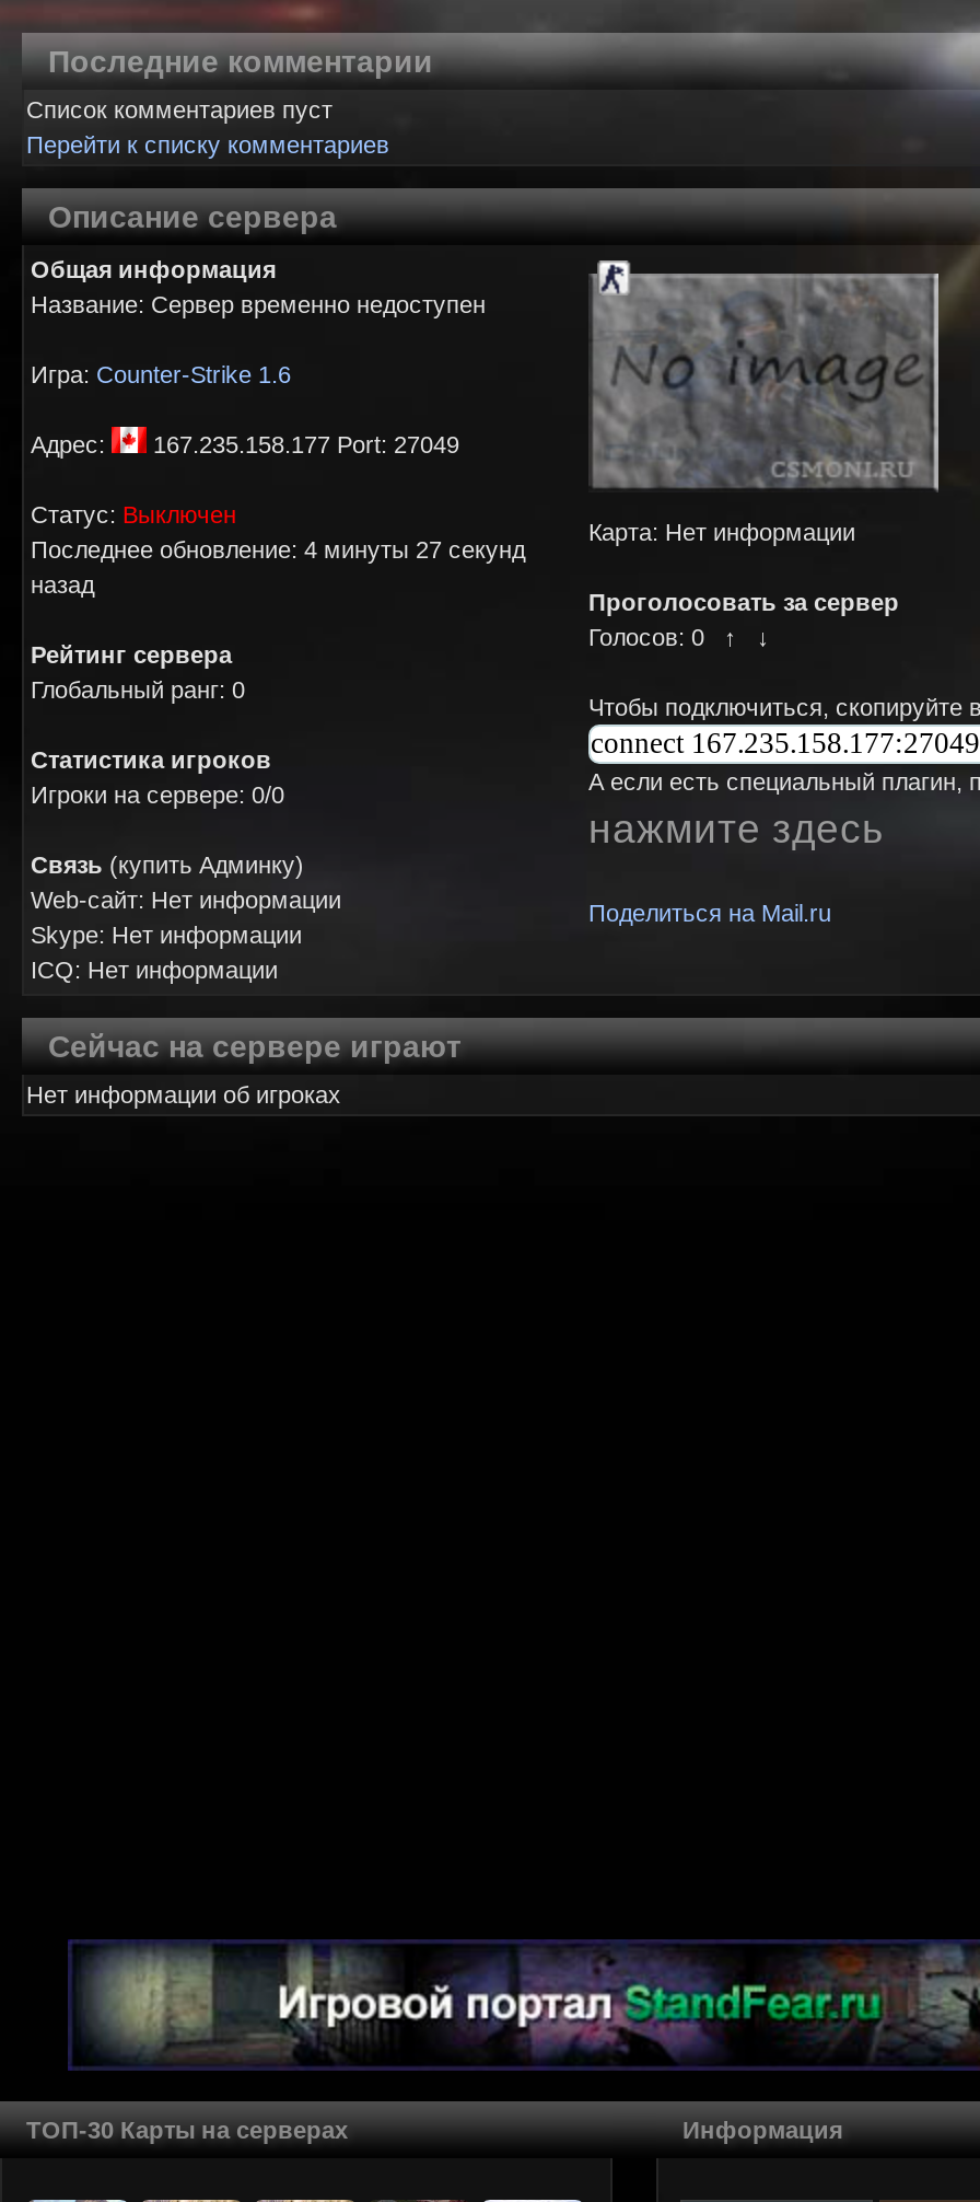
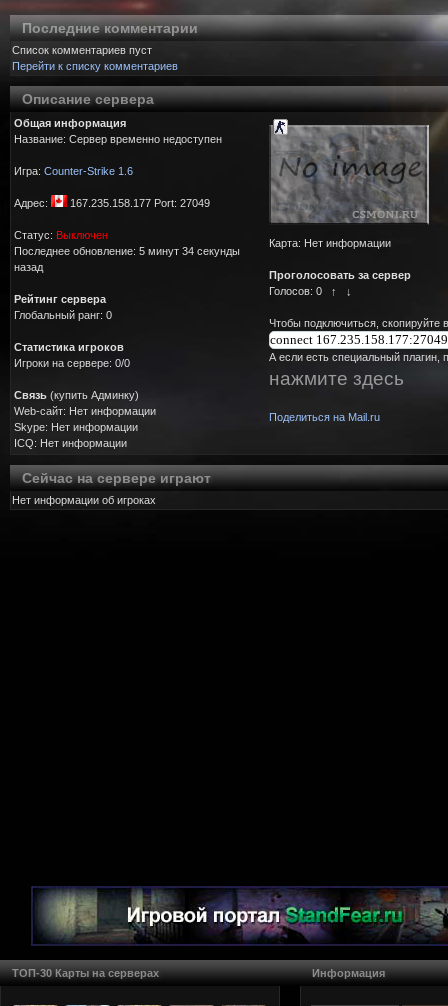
- Последнее обновление: 4 минуты 27 секунд
+ Последнее обновление: 5 минут 34 секунды
